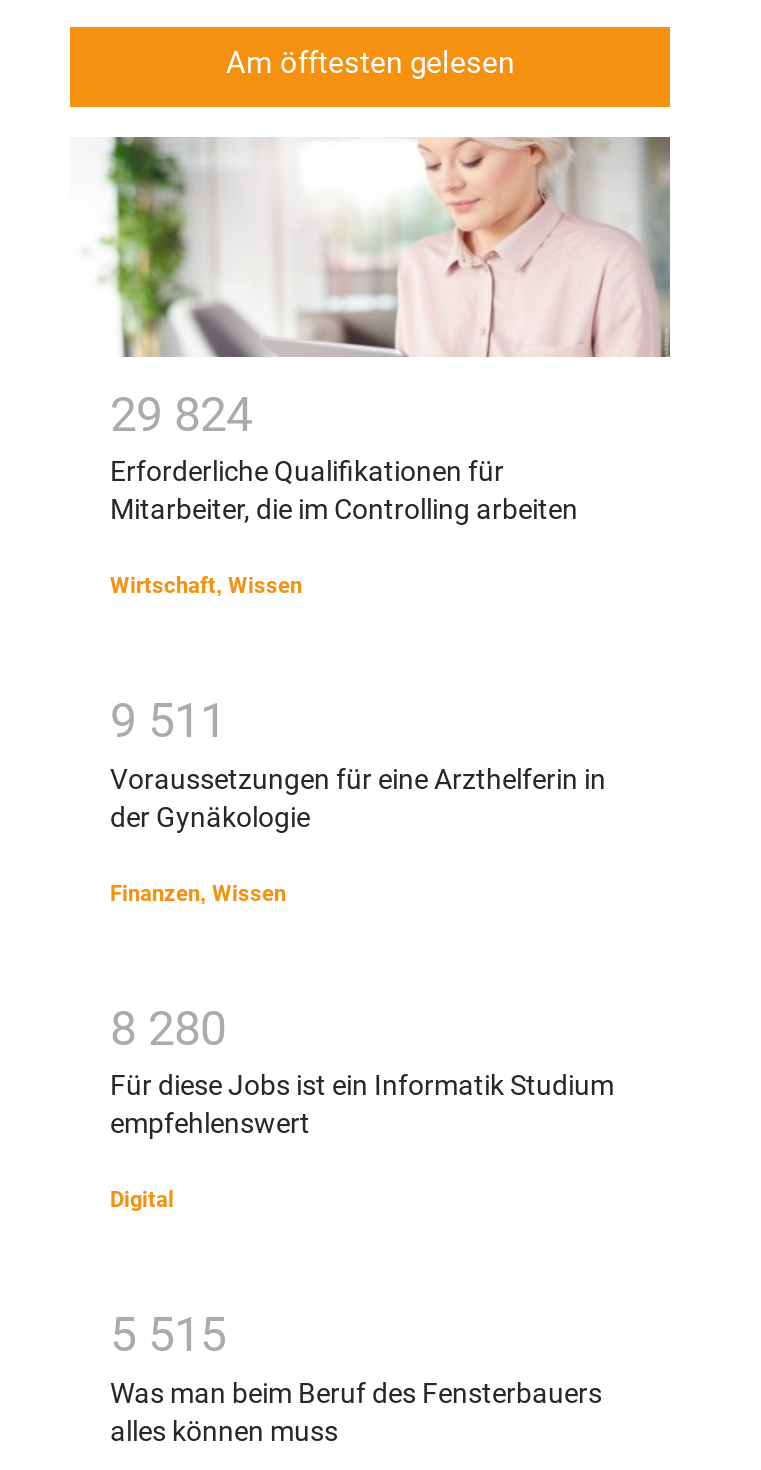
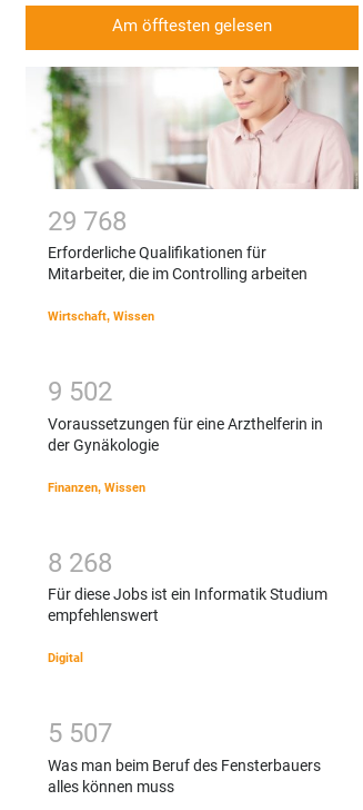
- 29 824
+ 29 768

- 9 51 1
+ 9 50 2

- 8 280
+ 8 268

- 5 51 5
+ 5 50 7
